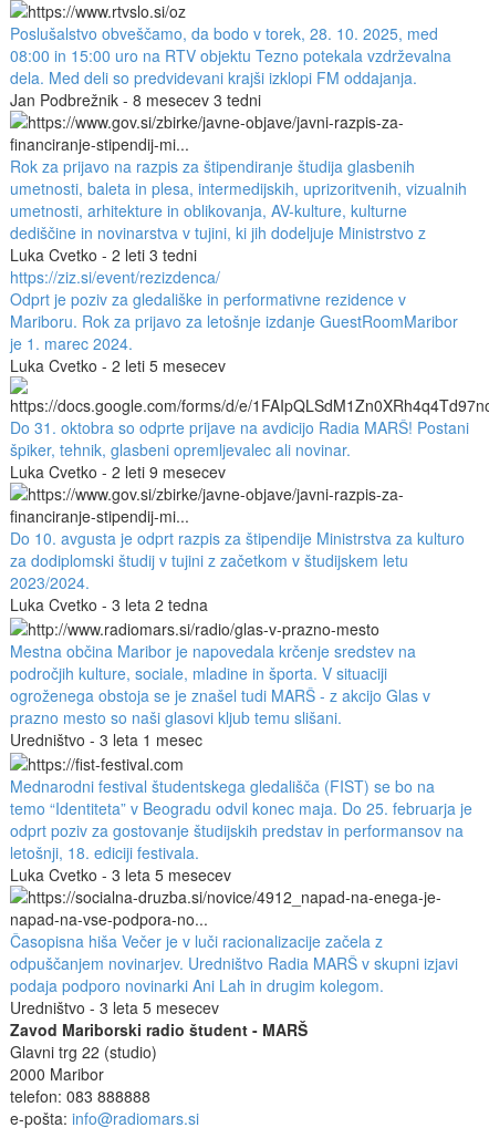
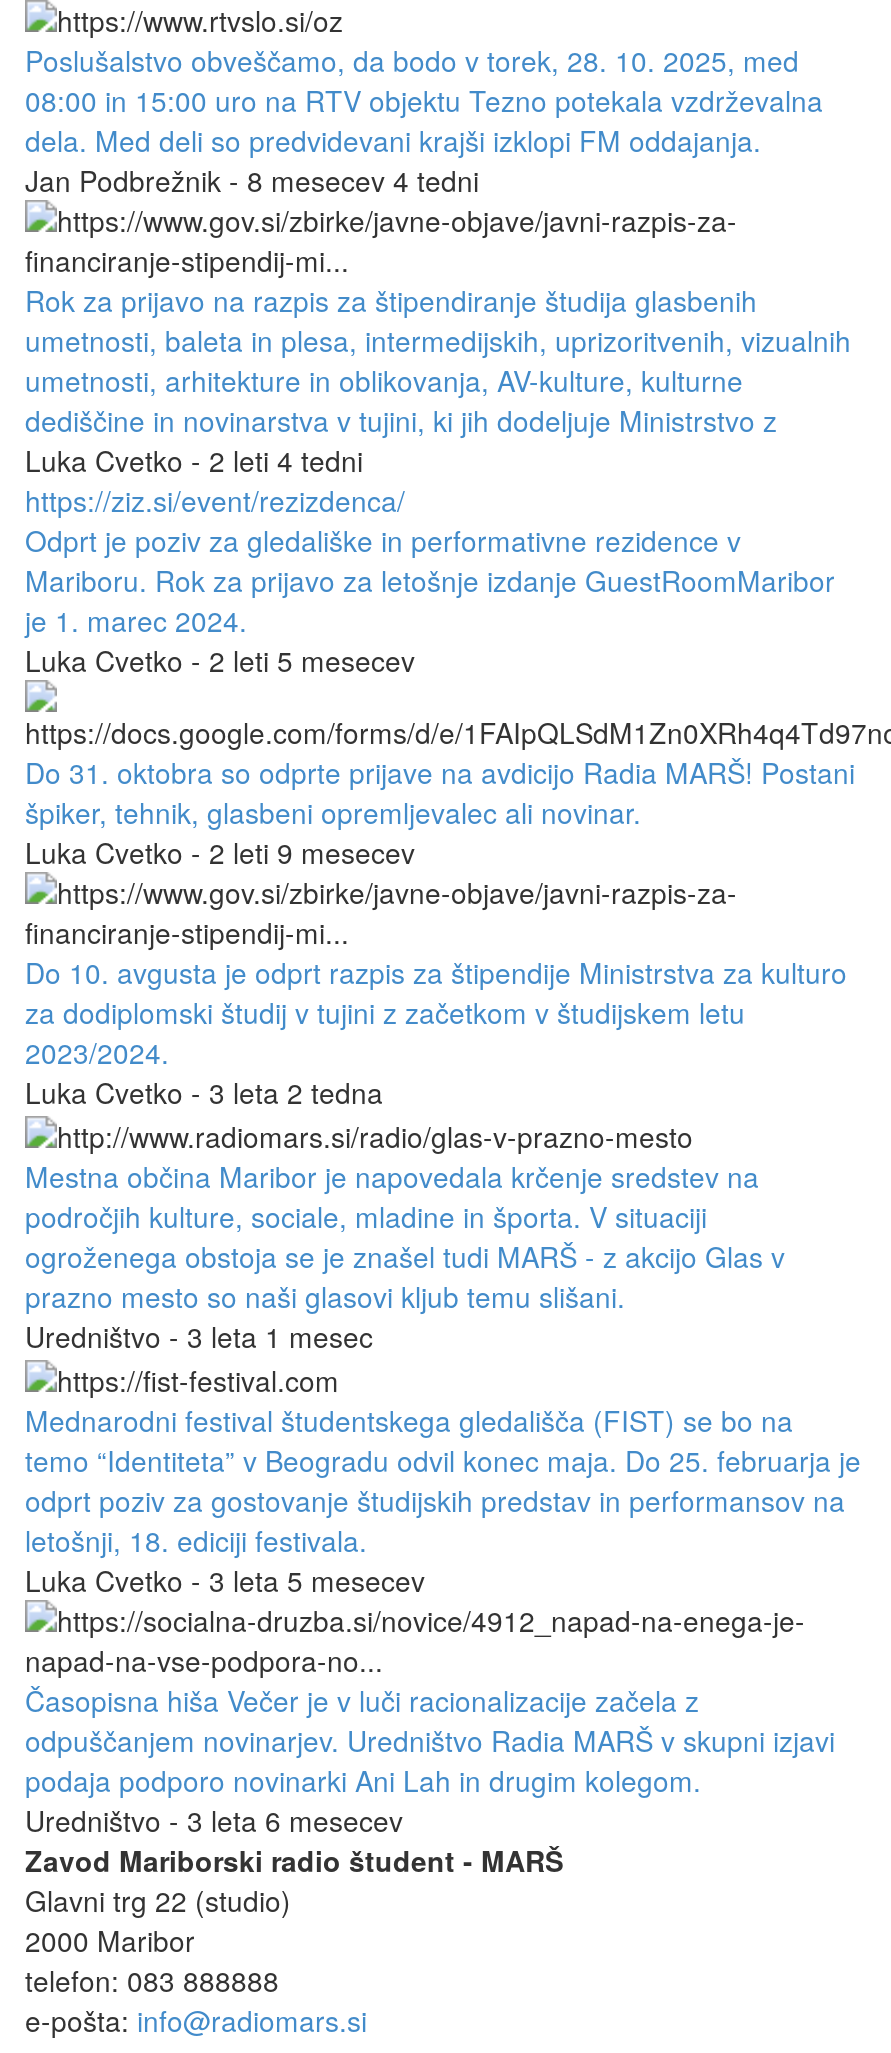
- Jan Podbrežnik - 8 mesecev 3 tedni
+ Jan Podbrežnik - 8 mesecev 4 tedni

- Luka Cvetko - 2 leti 3 tedni
+ Luka Cvetko - 2 leti 4 tedni

- Uredništvo - 3 leta 5 mesecev
+ Uredništvo - 3 leta 6 mesecev
